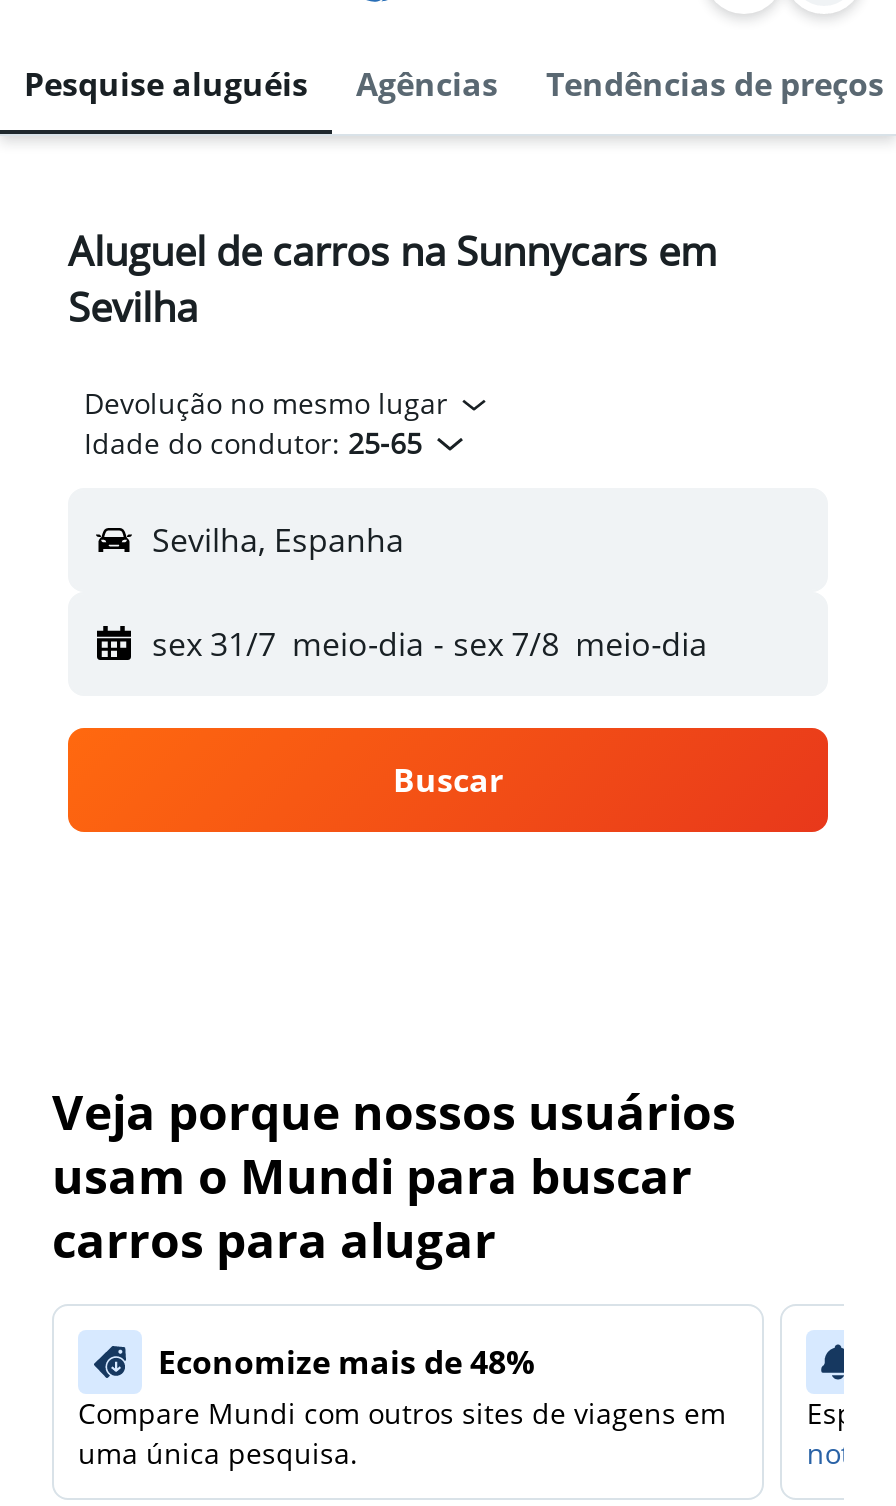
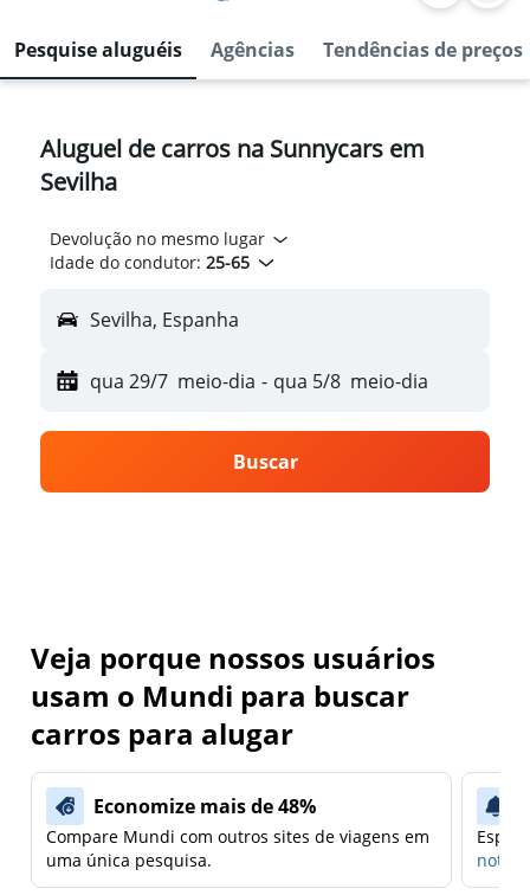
- sex 31/7 meio-dia - sex 7/8 meio-dia
+ qua 29/7 meio-dia - qua 5/8 meio-dia
